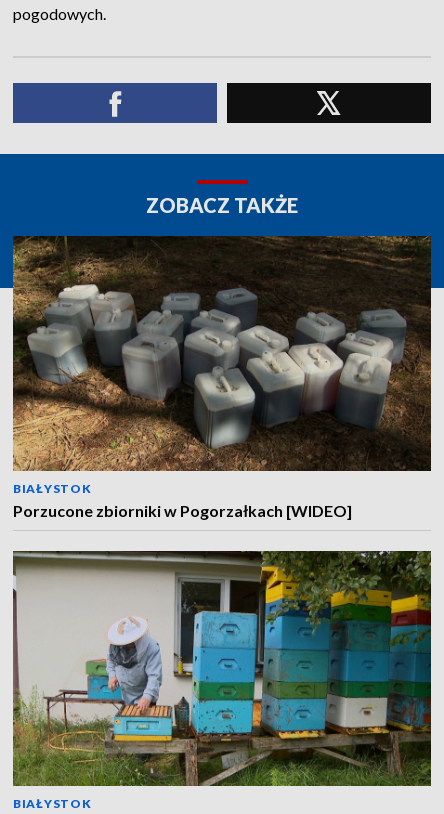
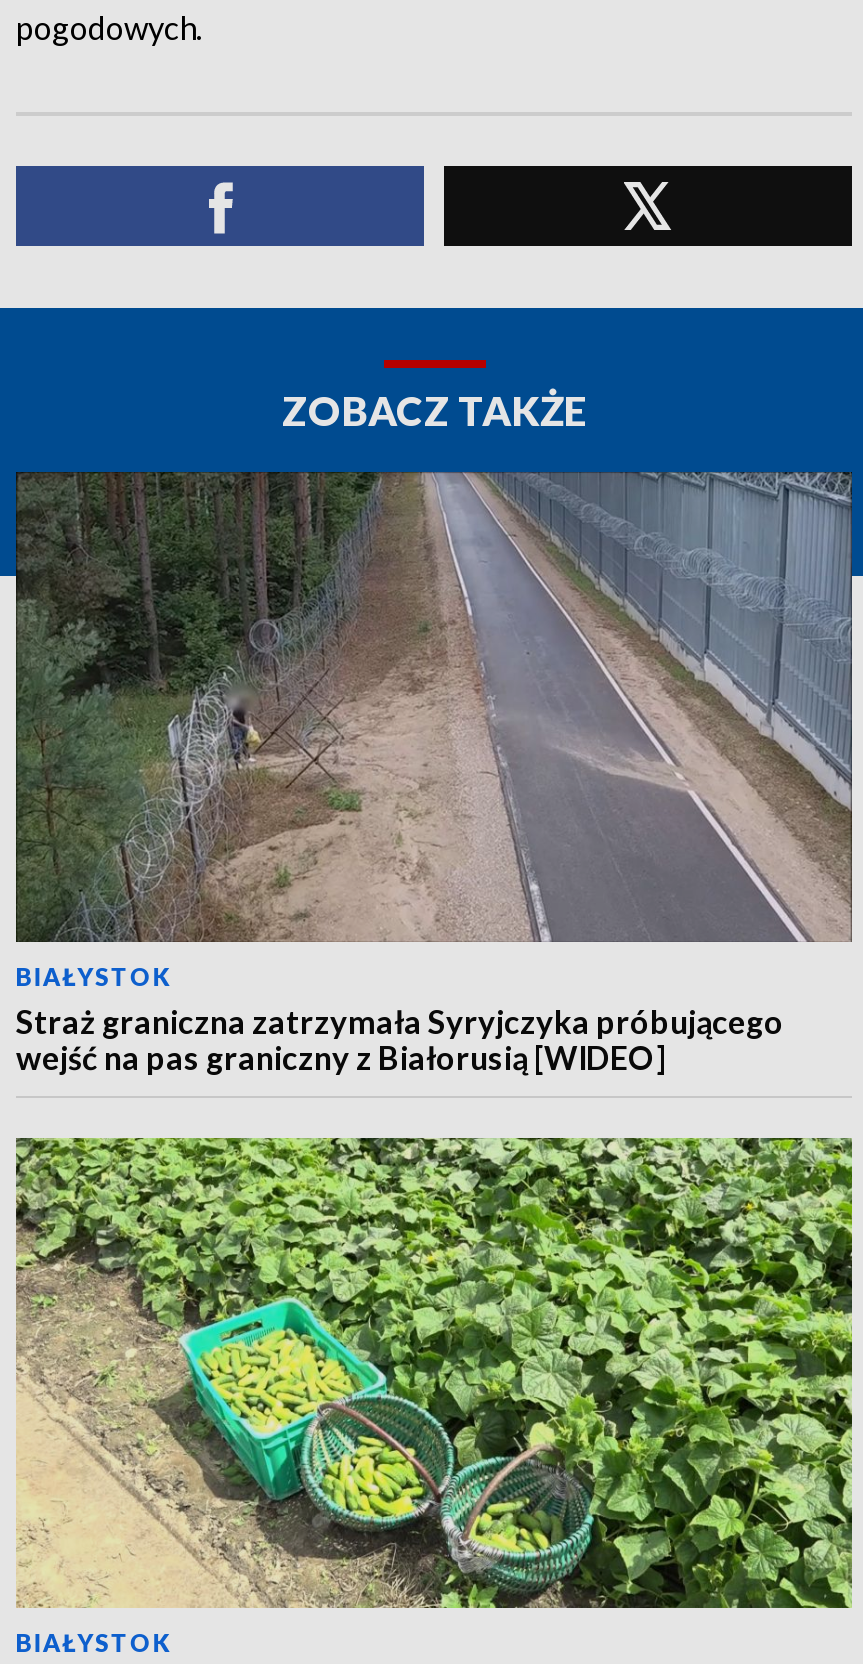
- [image]
- Porzucone zbiorniki w Pogorzałkach [WIDEO]
+ [image]
+ Straż graniczna zatrzymała Syryjczyka próbującego
+ wejść na pas graniczny z Białorusią [WIDEO]

- [image]
+ [image]
